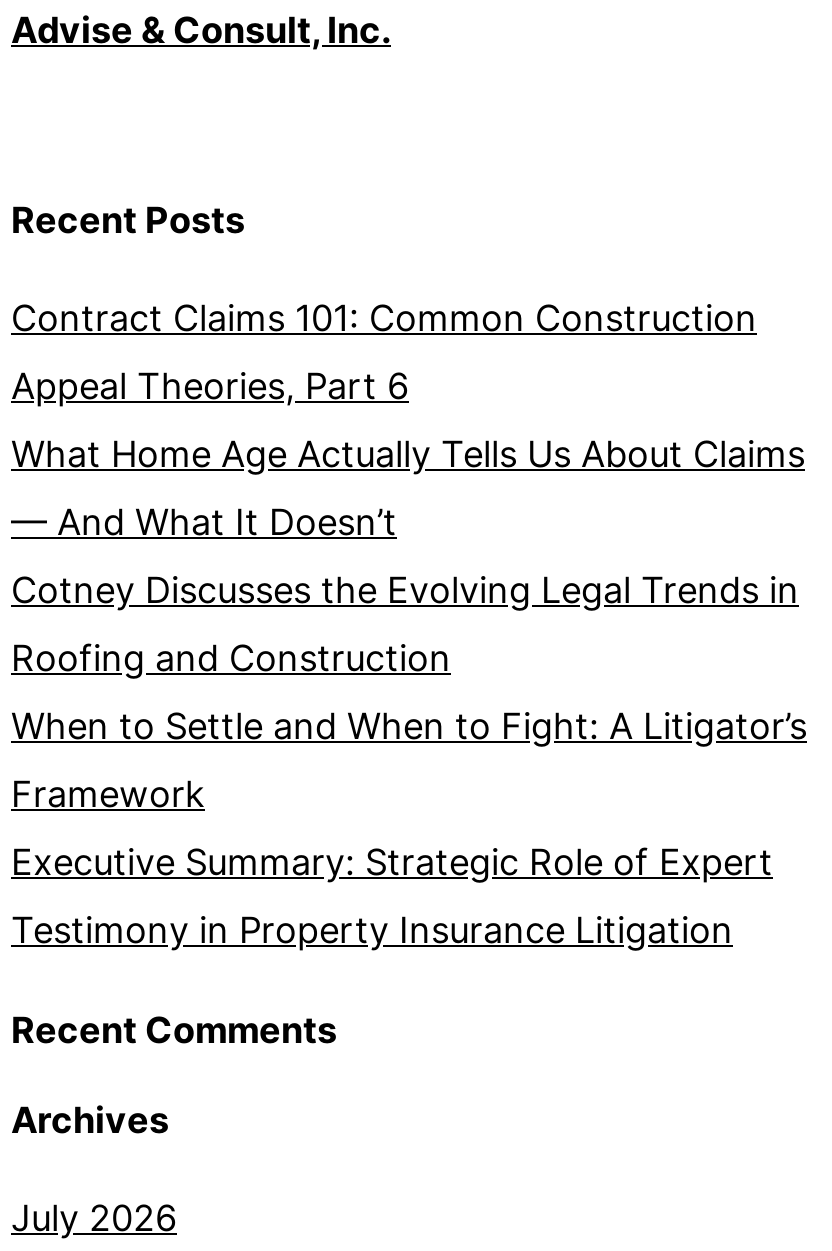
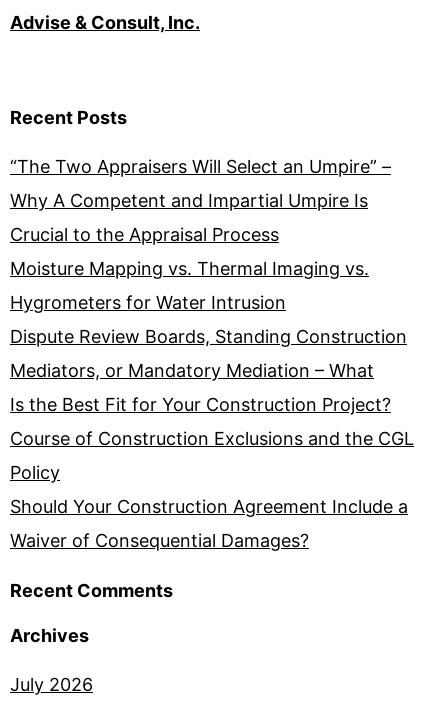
- Contract Claims 101: Common Construction
- Appeal Theories, Part 6
- What Home Age Actually Tells Us About Claims
- — And What It Doesn’t
- Cotney Discusses the Evolving Legal Trends in
- Roofing and Construction
- When to Settle and When to Fight: A Litigator’s
- Framework
- Executive Summary: Strategic Role of Expert
- Testimony in Property Insurance Litigation
+ “The Two Appraisers Will Select an Umpire” –
+ Why A Competent and Impartial Umpire Is
+ Crucial to the Appraisal Process
+ Moisture Mapping vs. Thermal Imaging vs.
+ Hygrometers for Water Intrusion
+ Dispute Review Boards, Standing Construction
+ Mediators, or Mandatory Mediation – What
+ Is the Best Fit for Your Construction Project?
+ Course of Construction Exclusions and the CGL
+ Policy
+ Should Your Construction Agreement Include a
+ Waiver of Consequential Damages?
